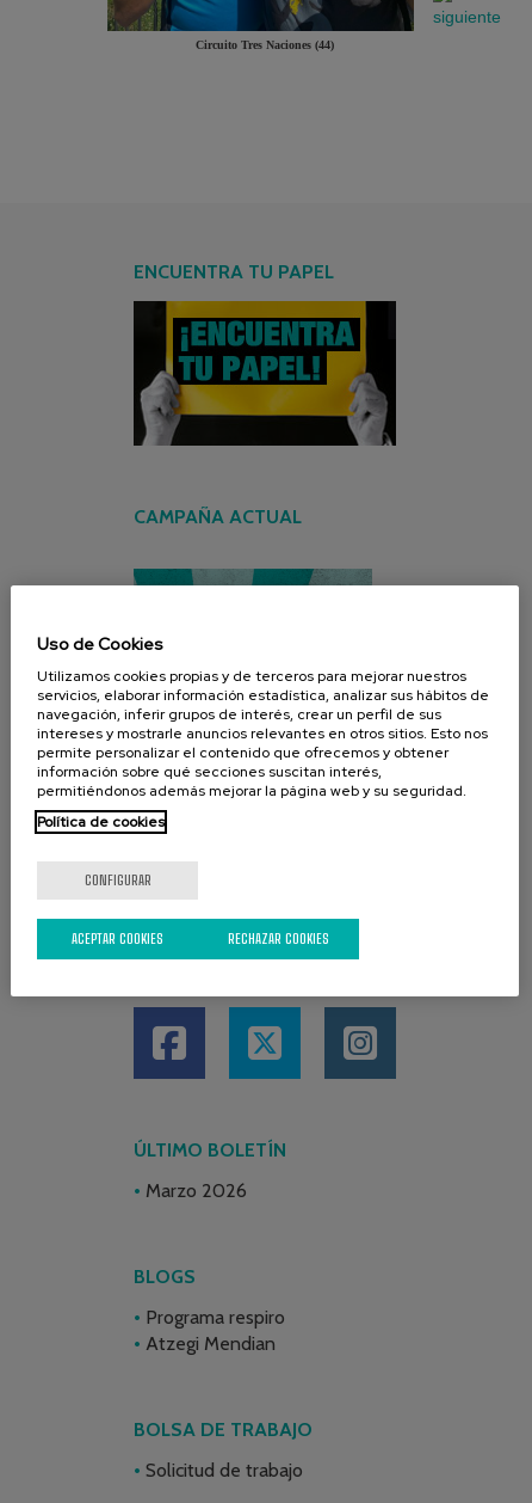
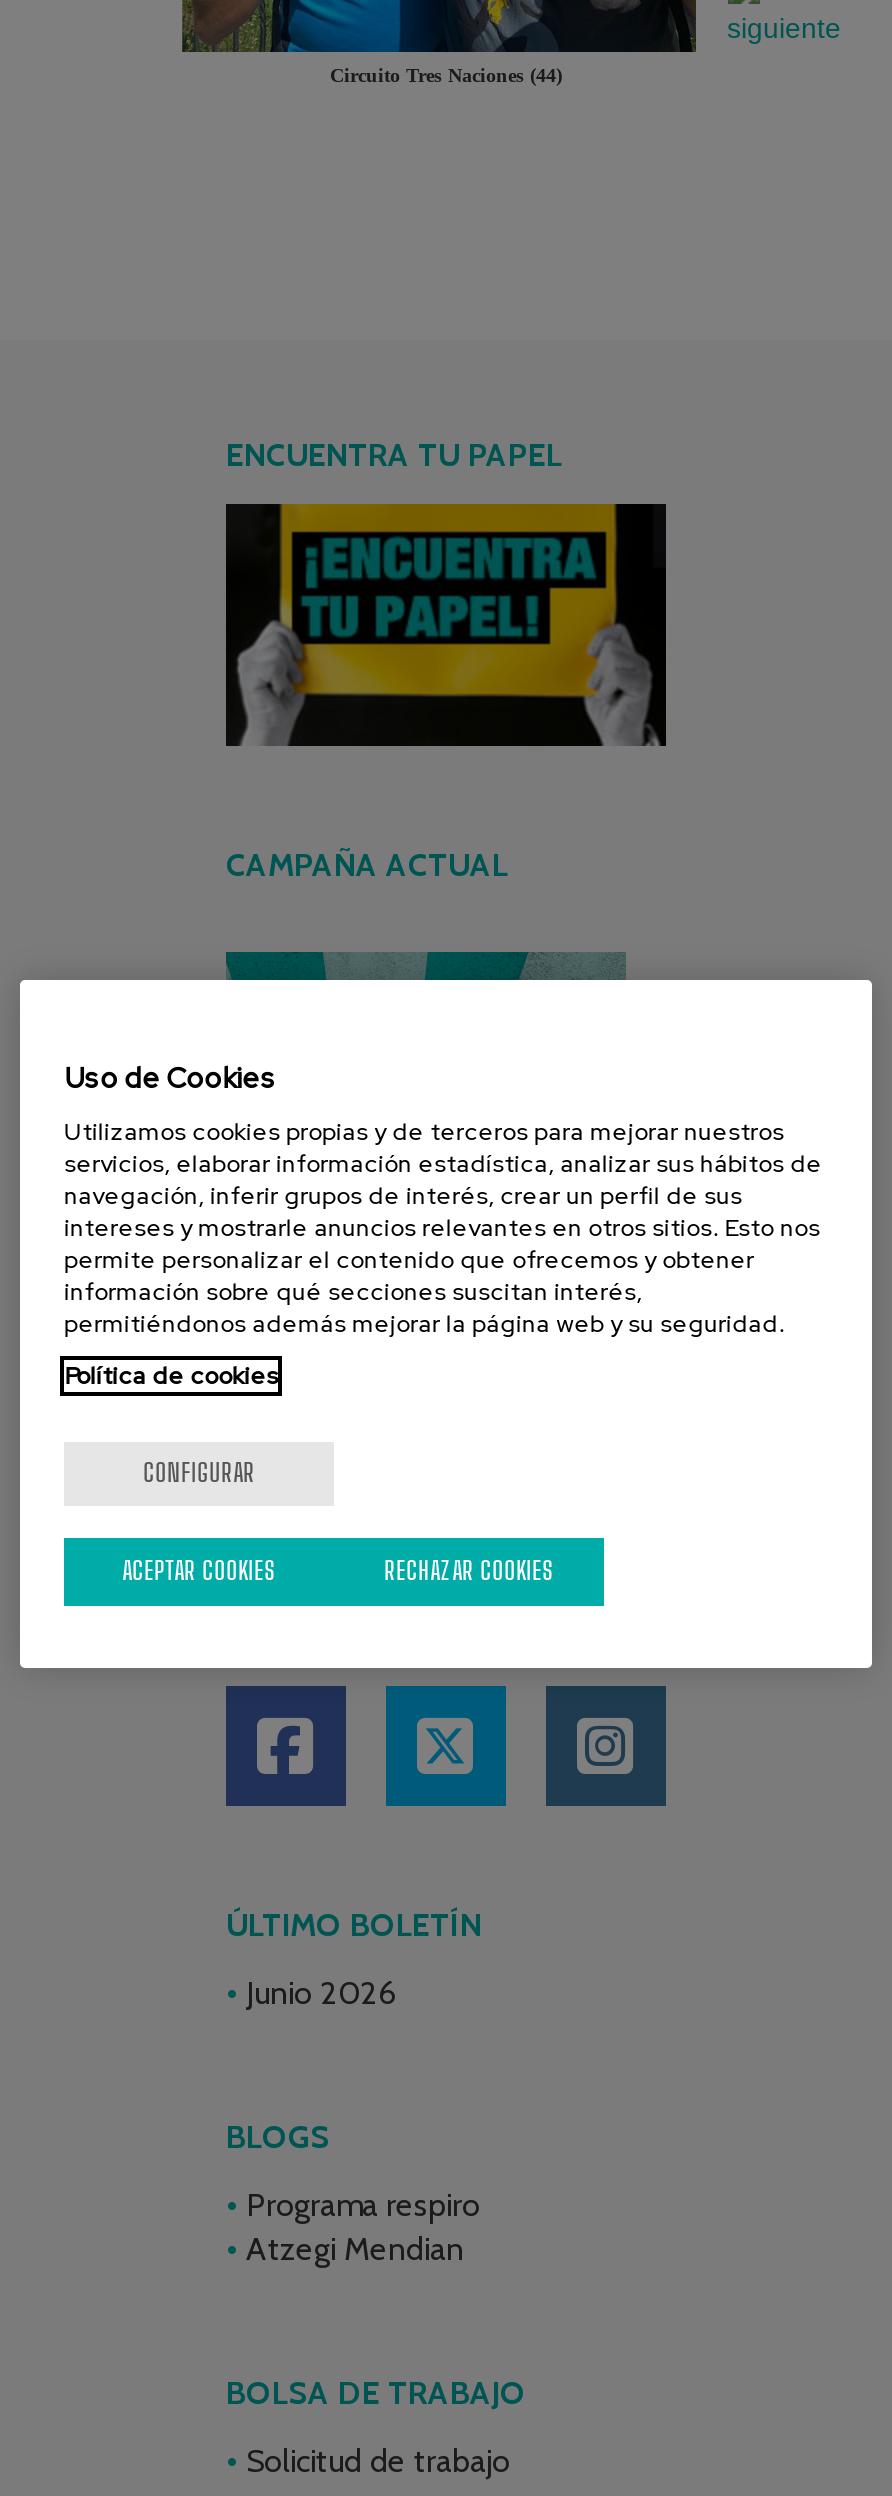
- Marzo 2026
+ Junio 2026
